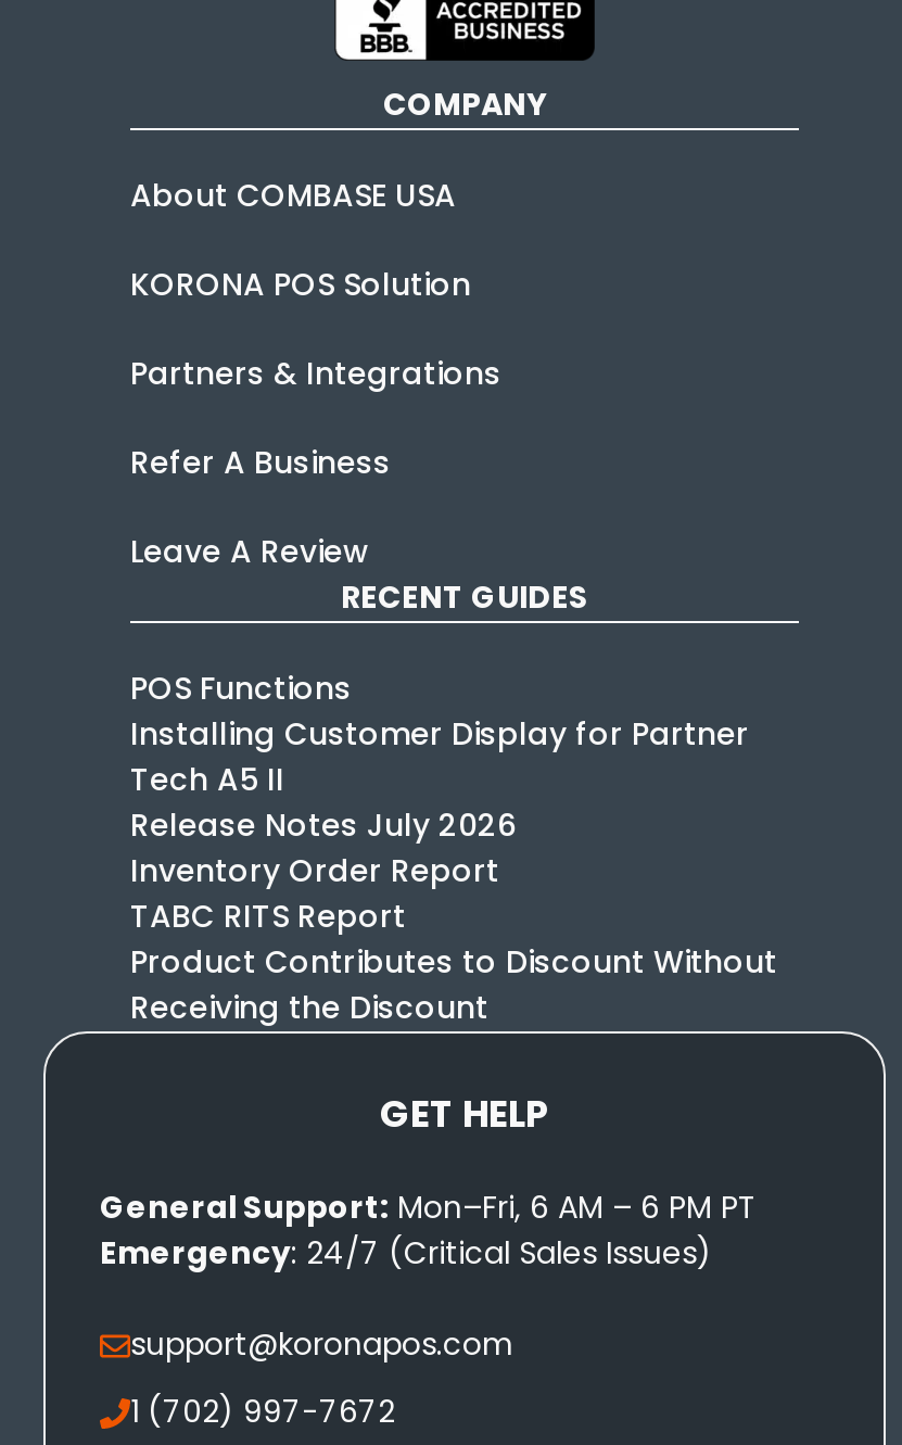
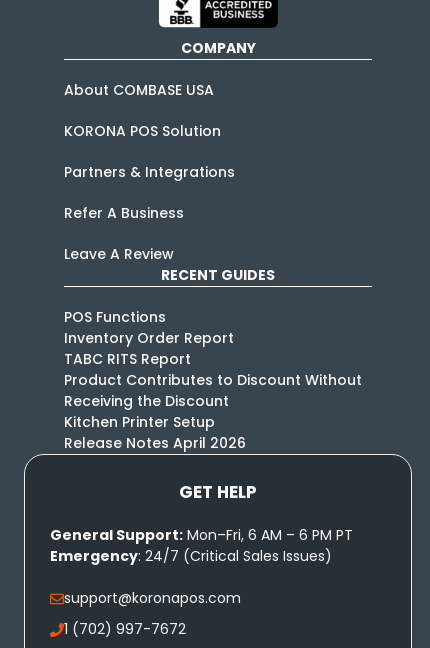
- Installing Customer Display for Partner
- Tech A5 II
- Release Notes July 2026

moved up: Inventory Order Report | TABC RITS Report | Product Contributes to Discount Without | Receiving the Discount

+ Kitchen Printer Setup
+ Release Notes April 2026
